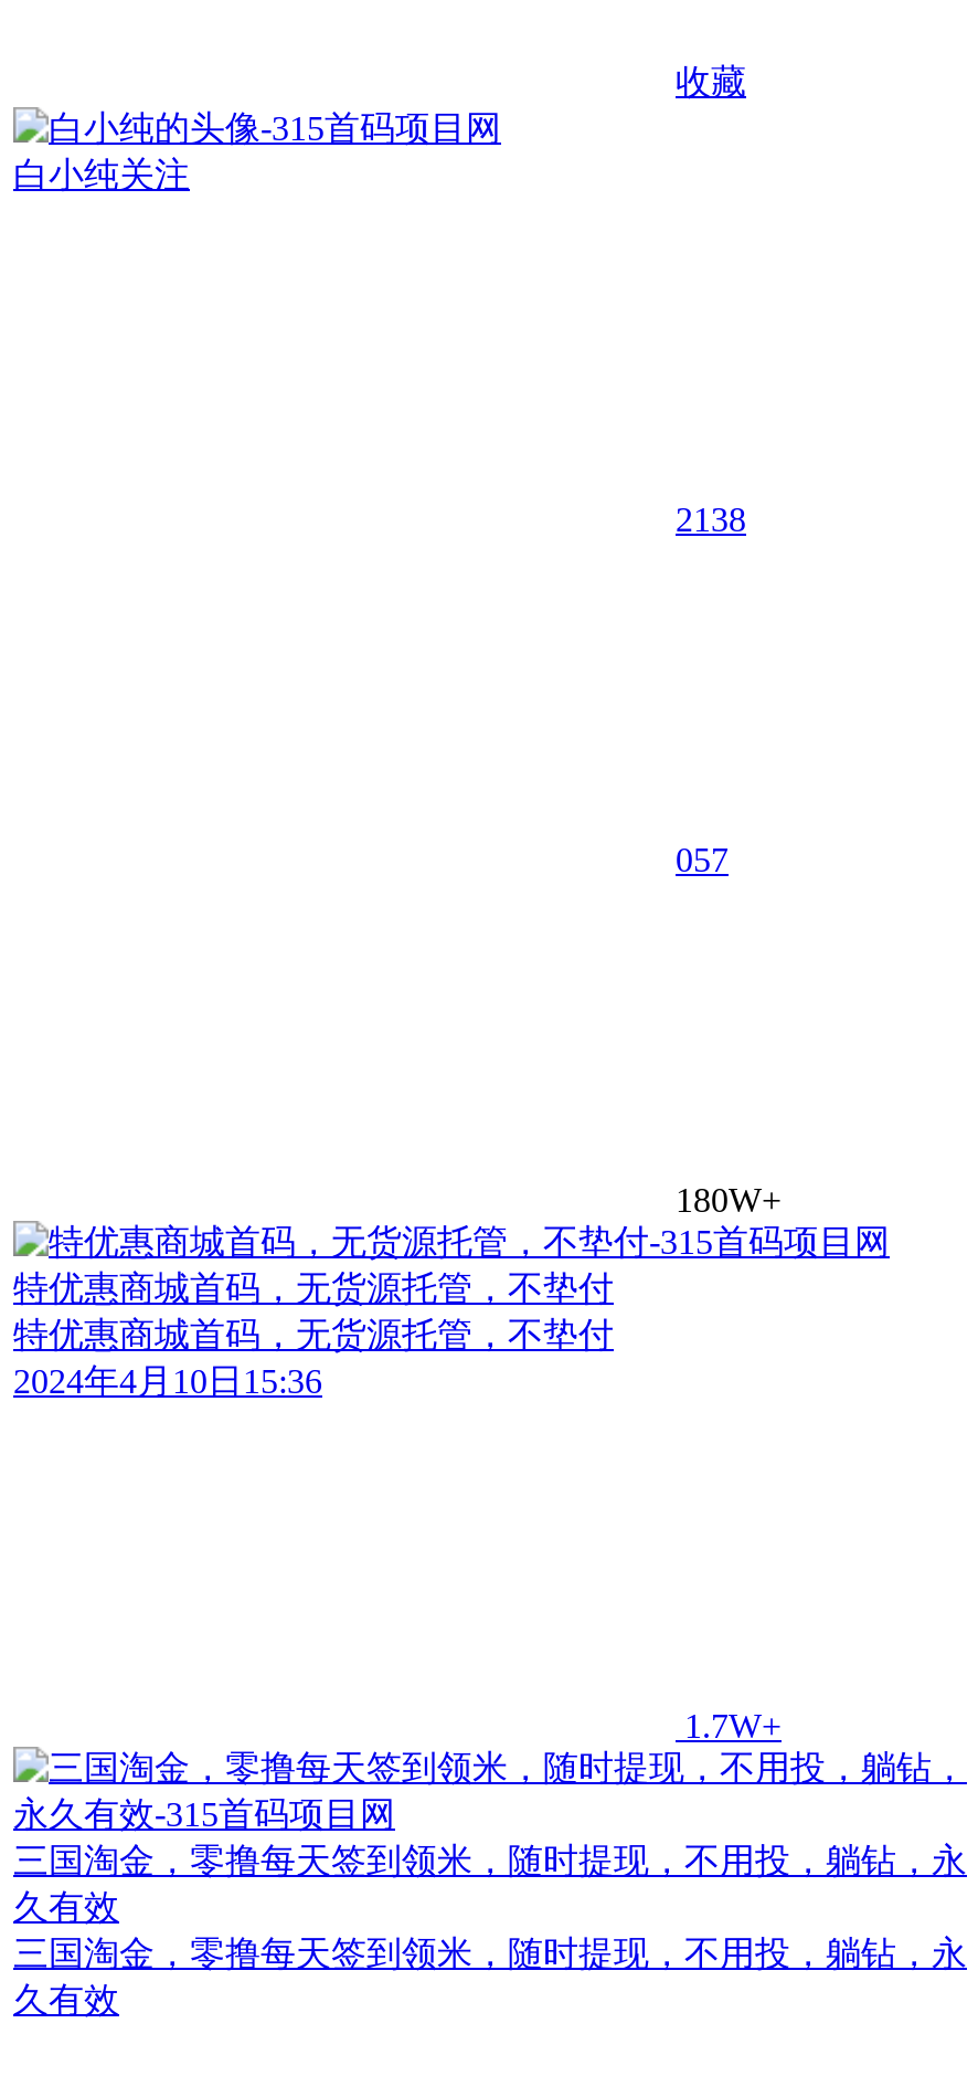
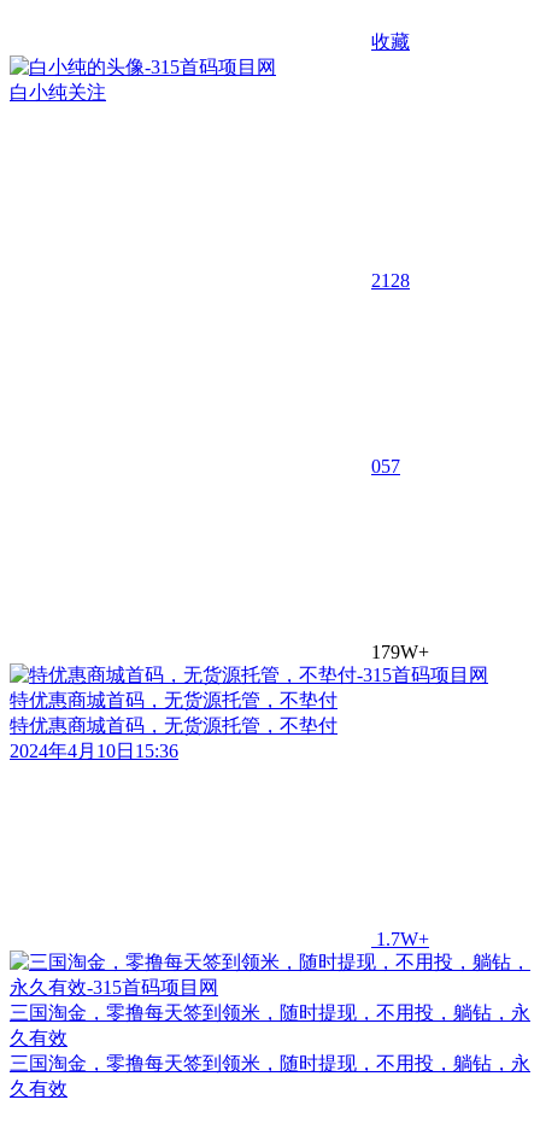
- 2138
+ 2128

- 180W+
+ 179W+
